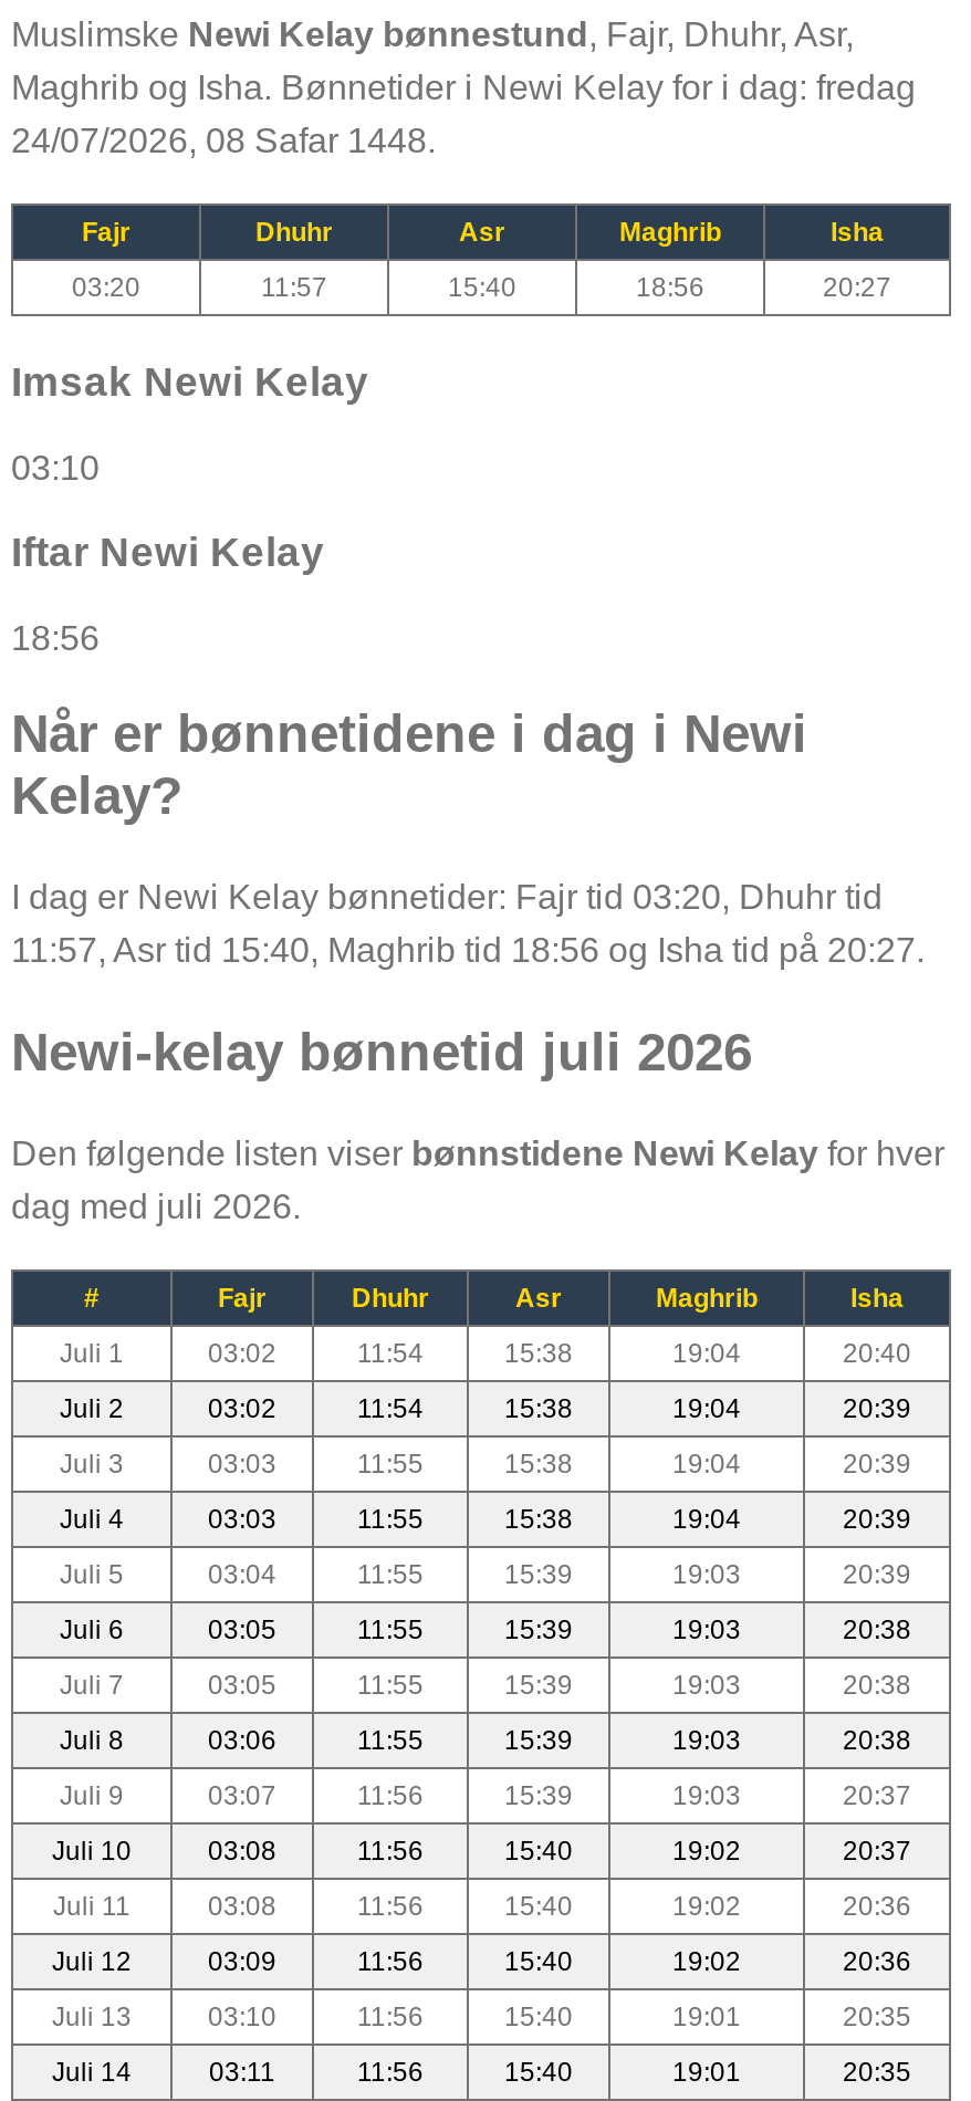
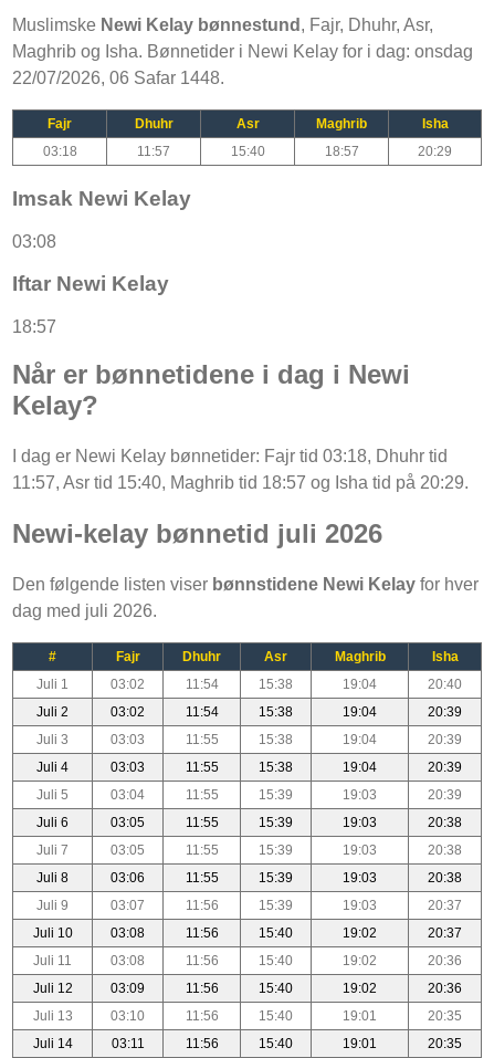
- Maghrib og Isha. Bønnetider i Newi Kelay for i dag: fredag
+ Maghrib og Isha. Bønnetider i Newi Kelay for i dag: onsdag

- 24/07/2026, 08 Safar 1448.
+ 22/07/2026, 06 Safar 1448.

- 03:20
+ 03:18

- 18:56
+ 18:57

- 20:27
+ 20:29

- 03:10
+ 03:08

- 18:56
+ 18:57

- I dag er Newi Kelay bønnetider: Fajr tid 03:20, Dhuhr tid
+ I dag er Newi Kelay bønnetider: Fajr tid 03:18, Dhuhr tid

- 11:57, Asr tid 15:40, Maghrib tid 18:56 og Isha tid på 20:27.
+ 11:57, Asr tid 15:40, Maghrib tid 18:57 og Isha tid på 20:29.
